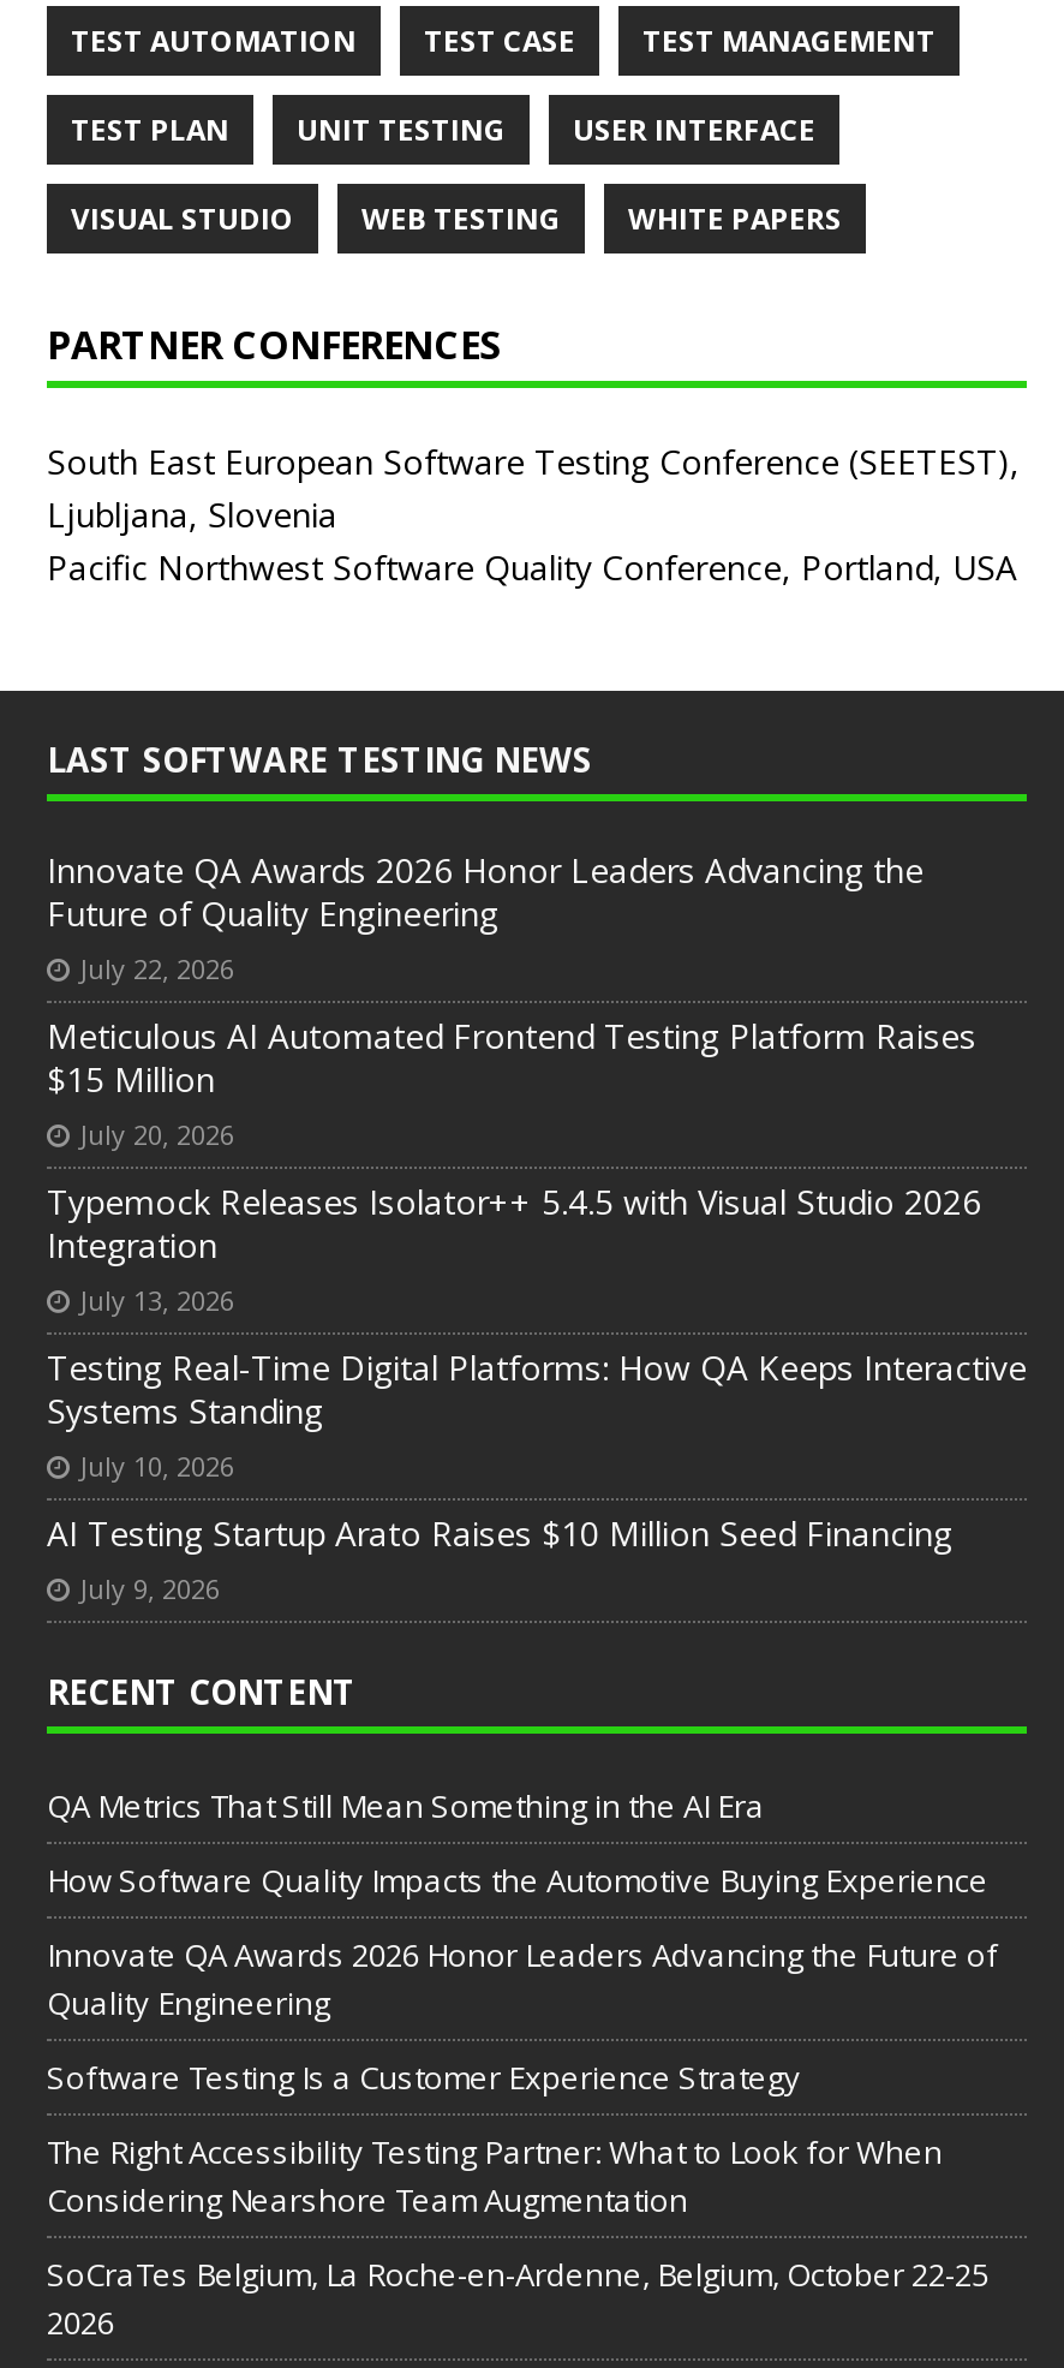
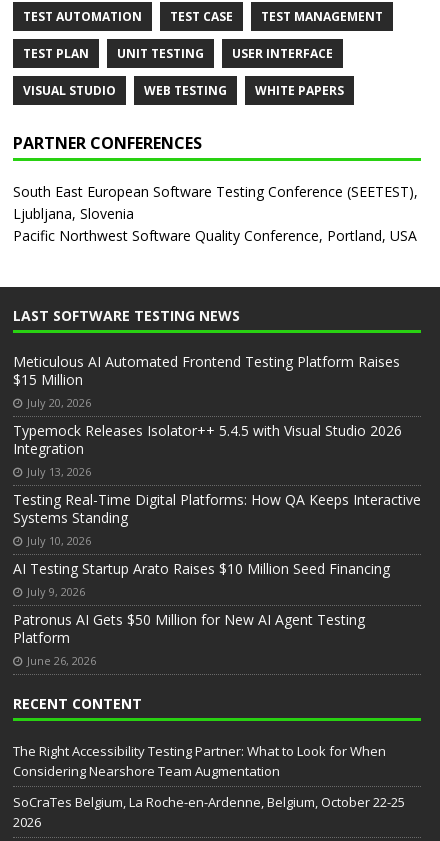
- Innovate QA Awards 2026 Honor Leaders Advancing the
- Future of Quality Engineering
- July 22, 2026

+ Patronus AI Gets $50 Million for New AI Agent Testing
+ Platform
+ June 26, 2026

- QA Metrics That Still Mean Something in the AI Era
- How Software Quality Impacts the Automotive Buying Experience
- Innovate QA Awards 2026 Honor Leaders Advancing the Future of
- Quality Engineering
- Software Testing Is a Customer Experience Strategy
